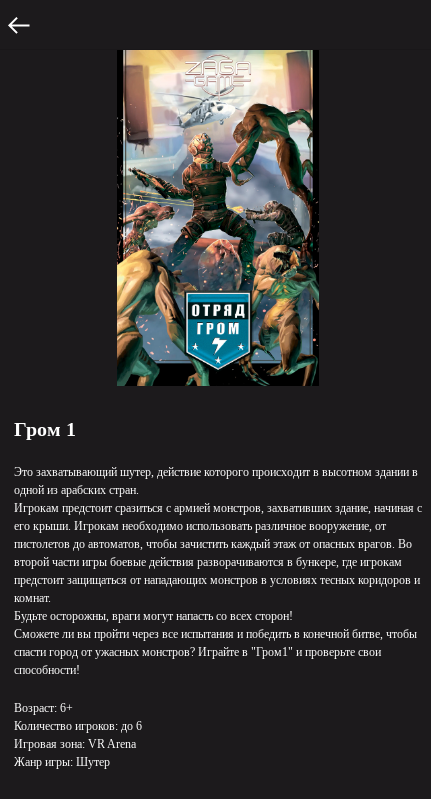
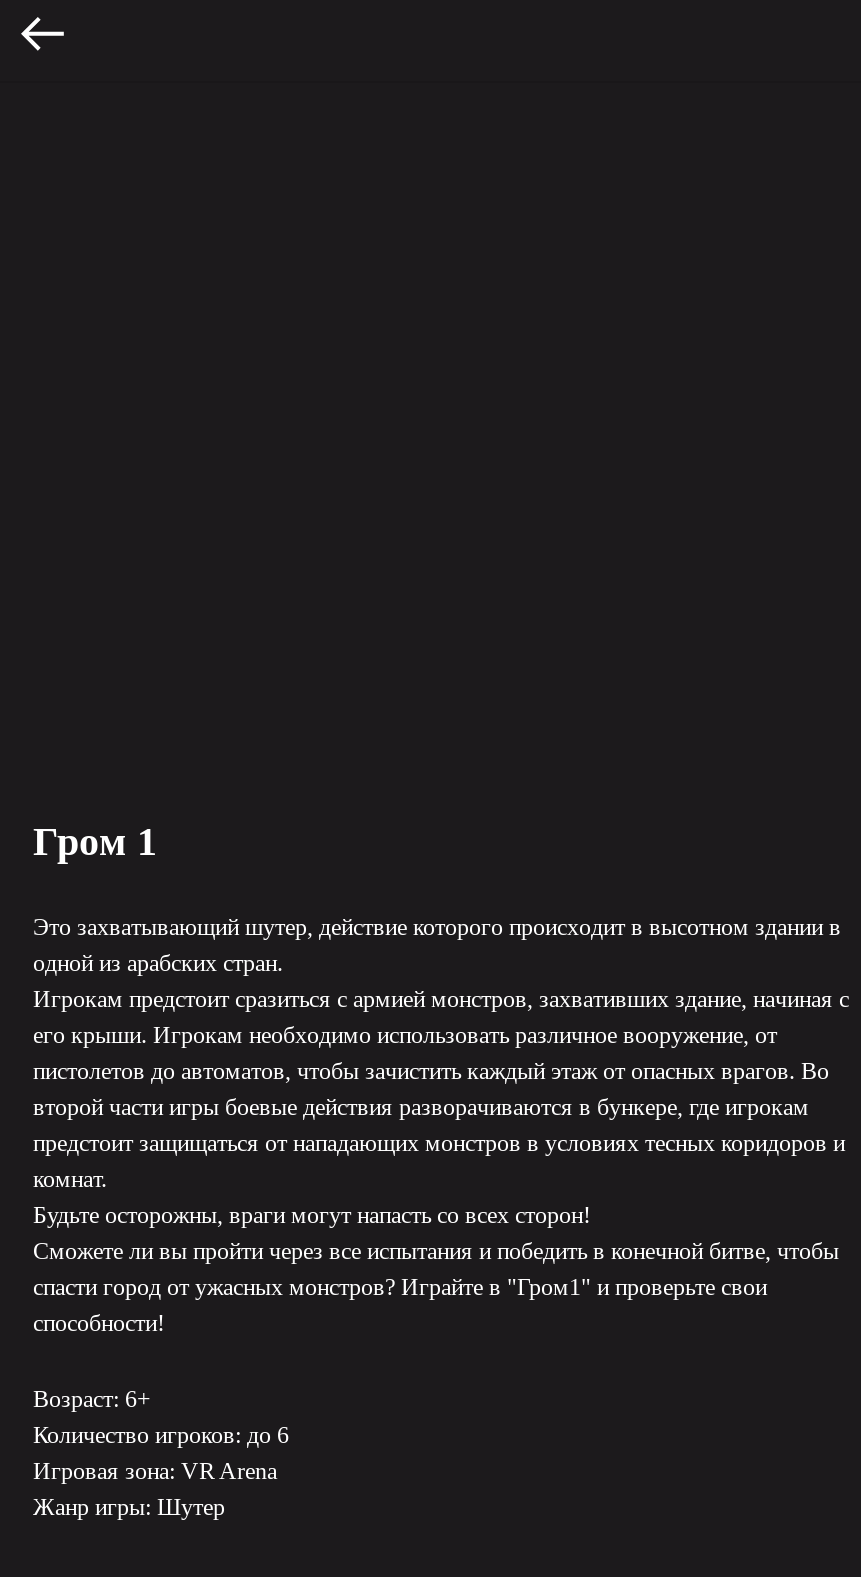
- [image]
